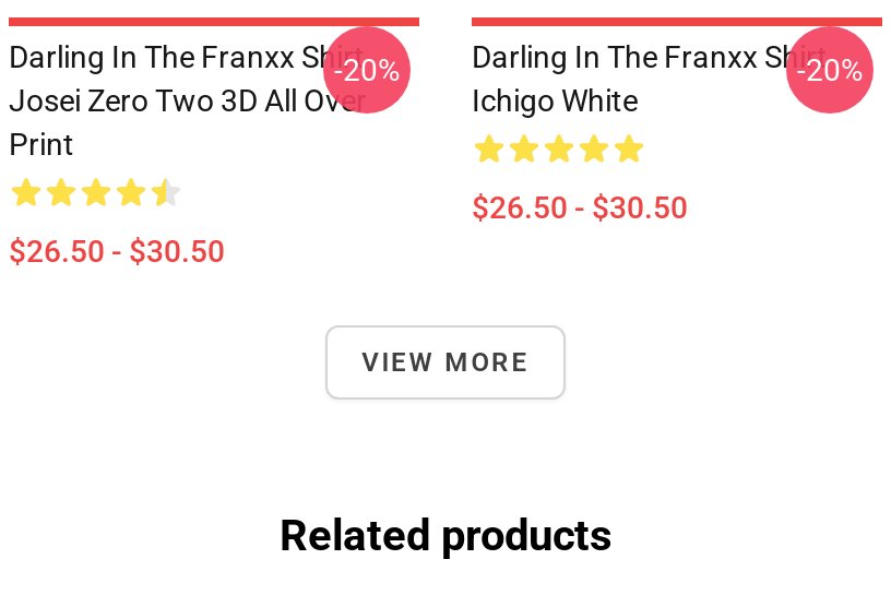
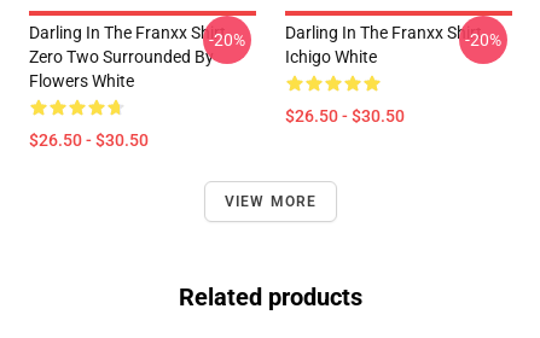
- Josei Zero Two 3D All Over
- Print
+ Zero Two Surrounded By
+ Flowers White
